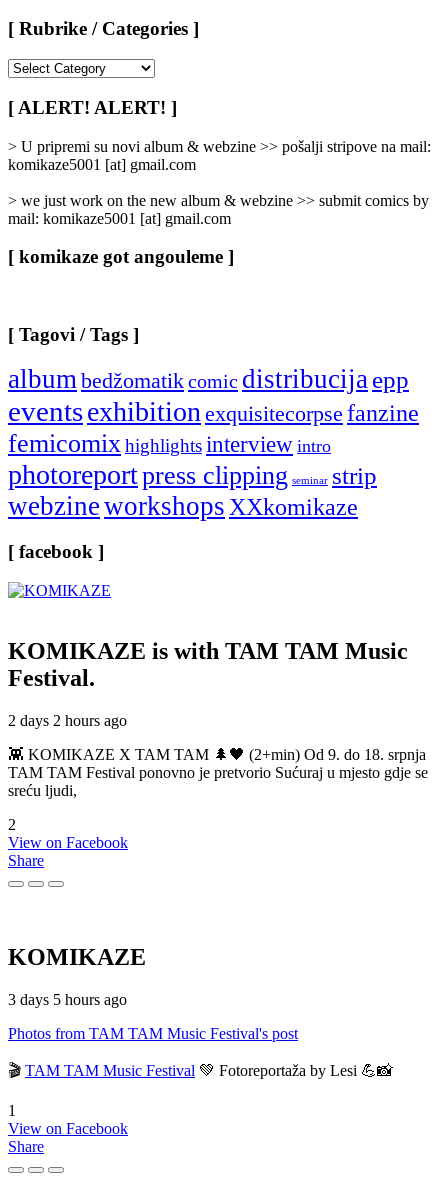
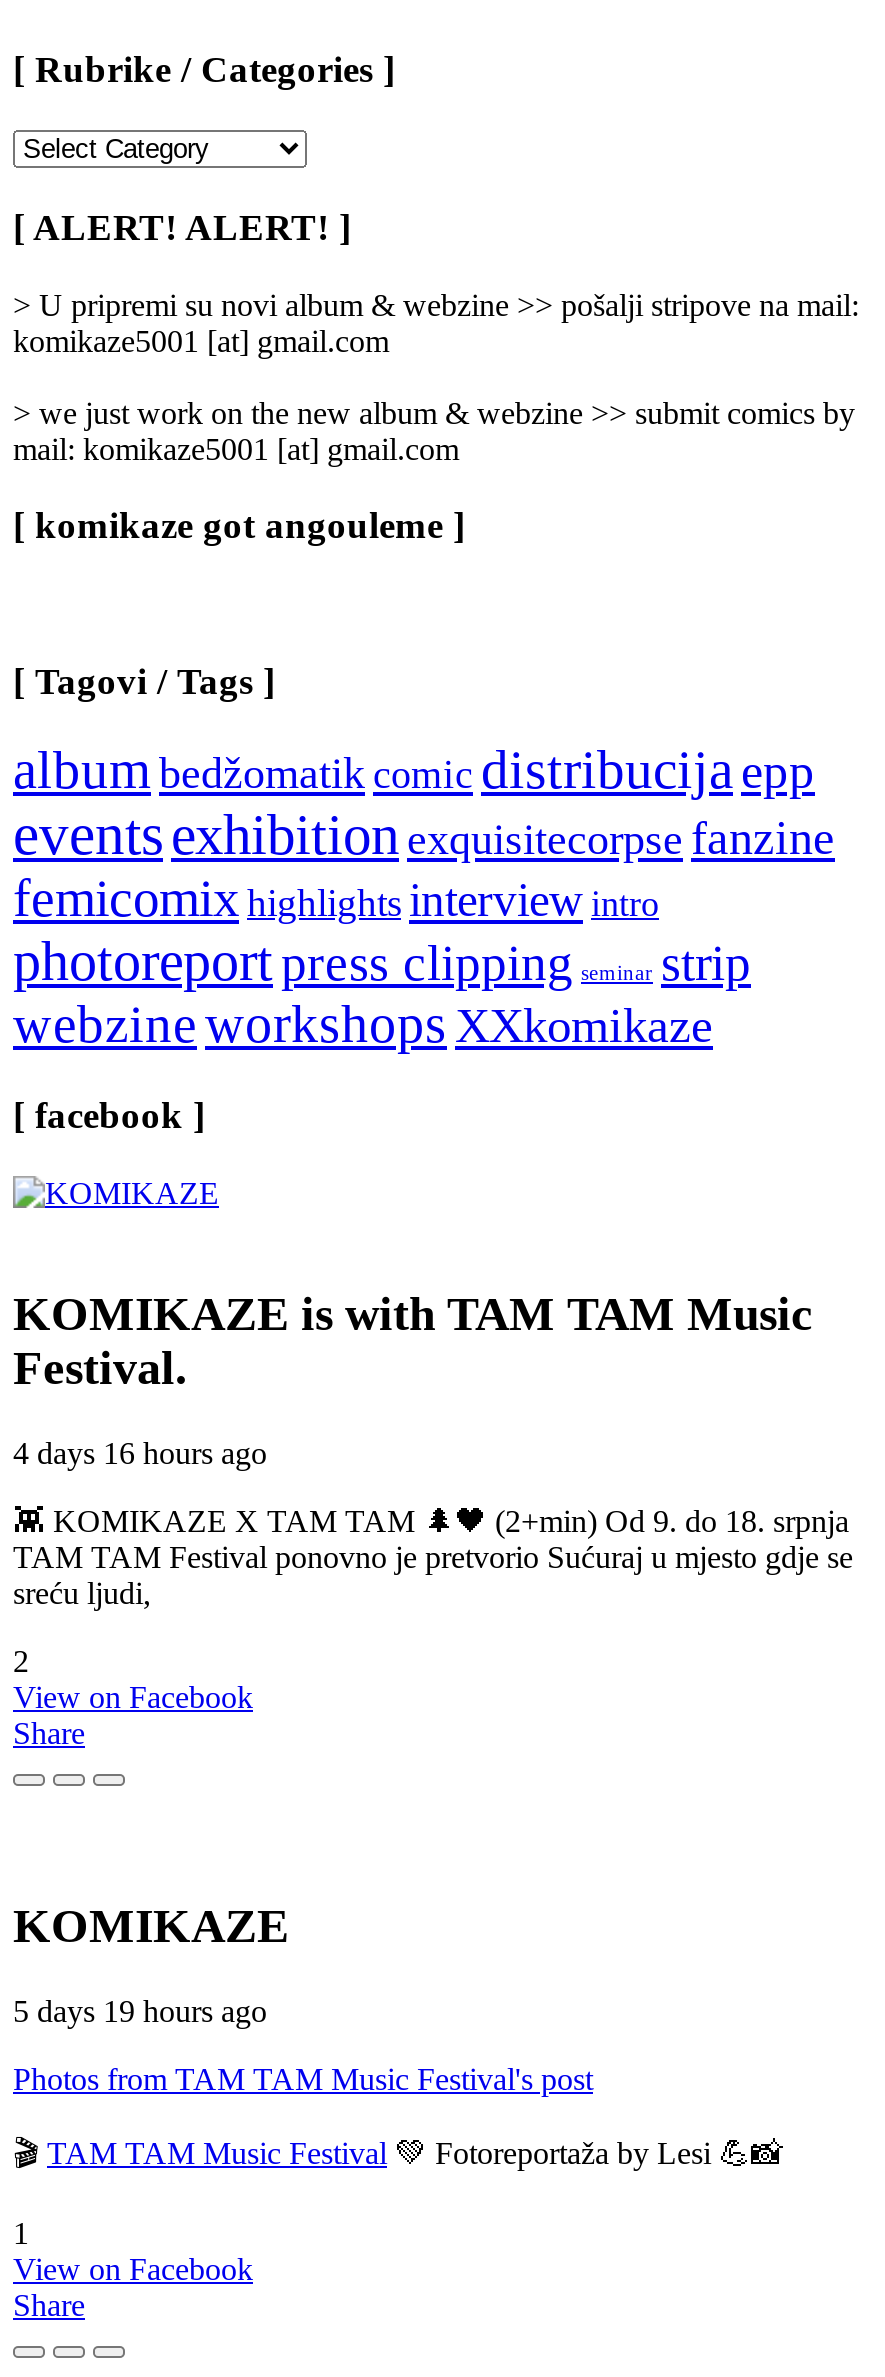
- 2 days 2 hours ago
+ 4 days 16 hours ago

- 3 days 5 hours ago
+ 5 days 19 hours ago
